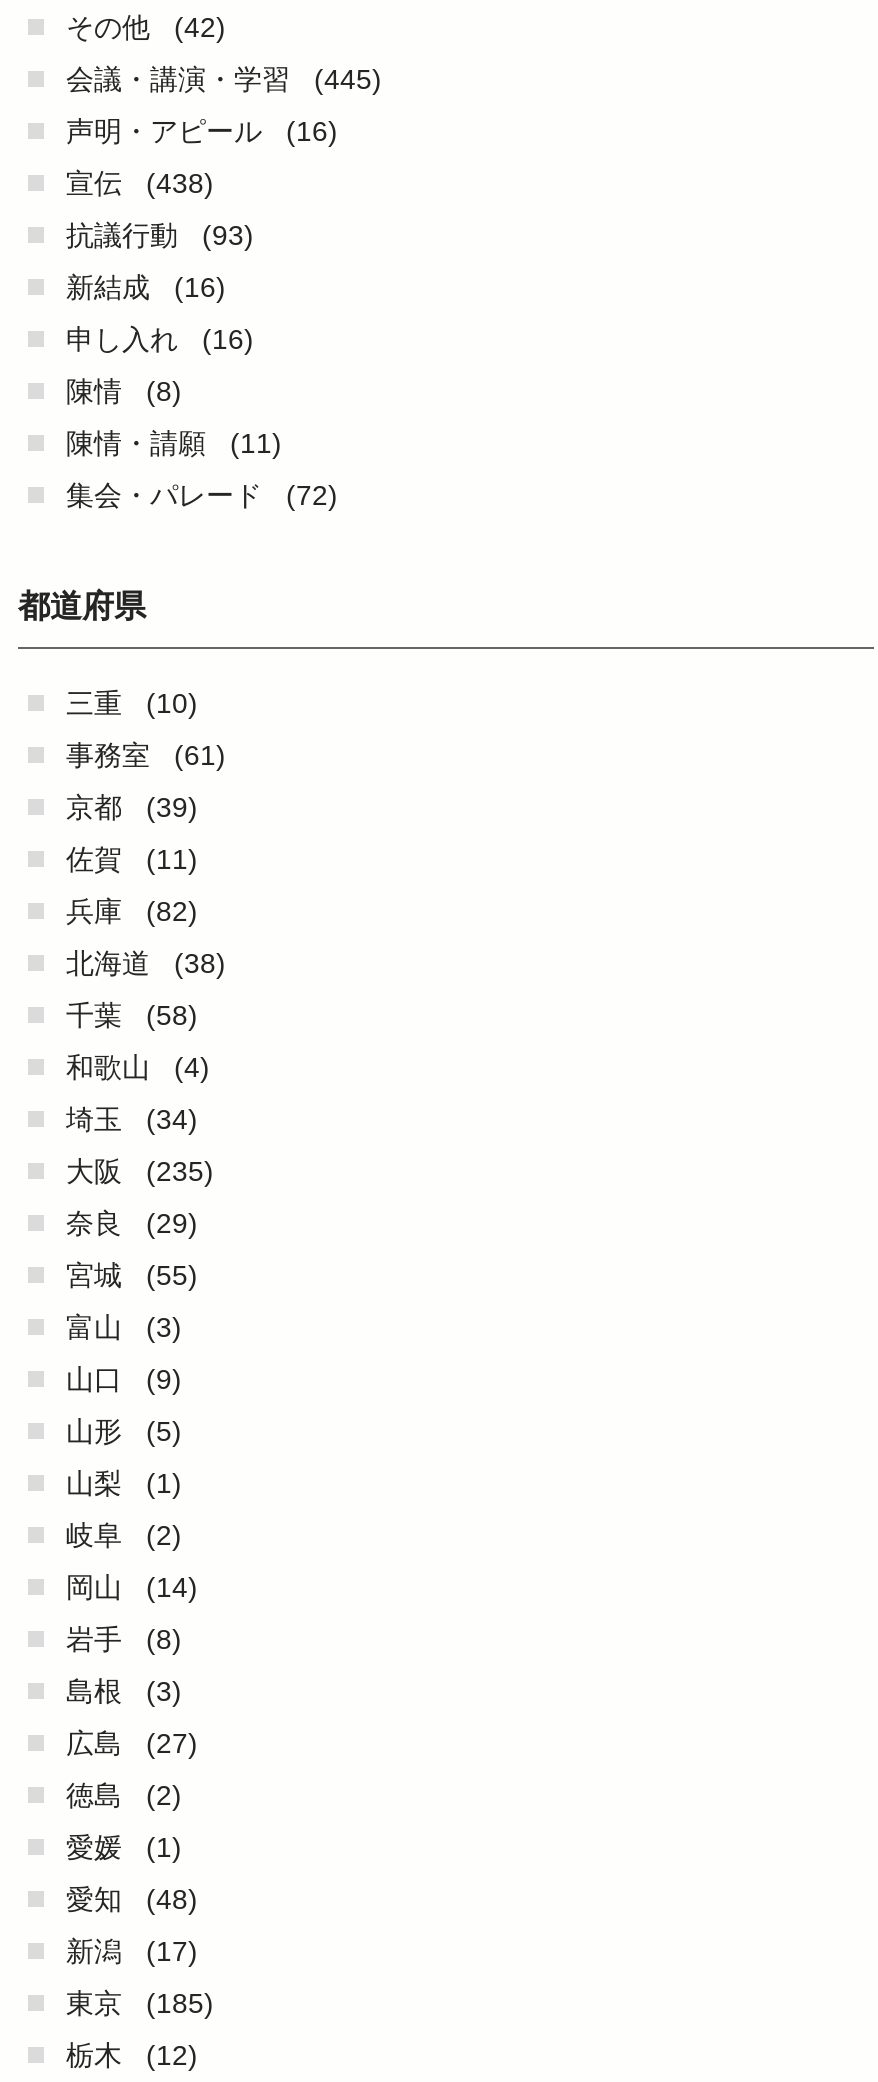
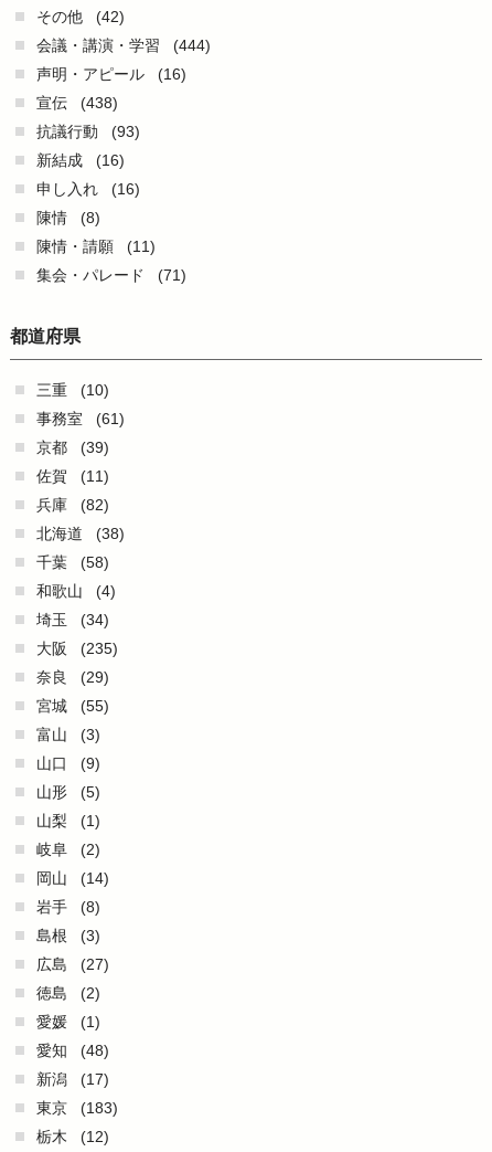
- 会議・講演・学習 (445)
+ 会議・講演・学習 (444)

- 集会・パレード (72)
+ 集会・パレード (71)

- 東京 (185)
+ 東京 (183)
